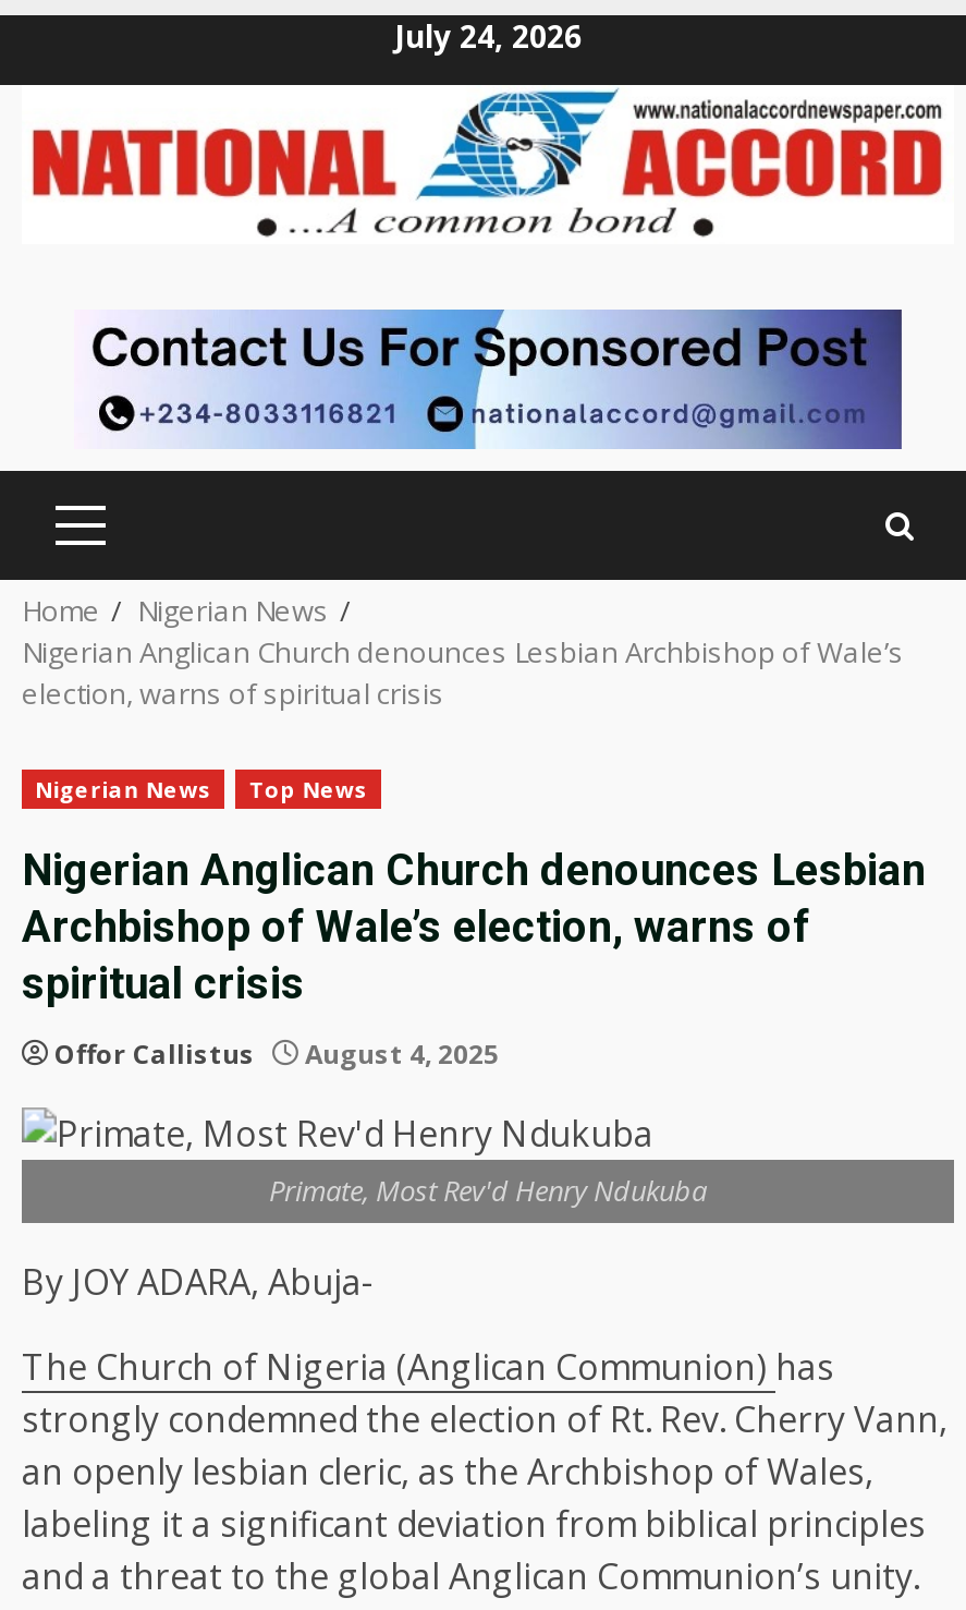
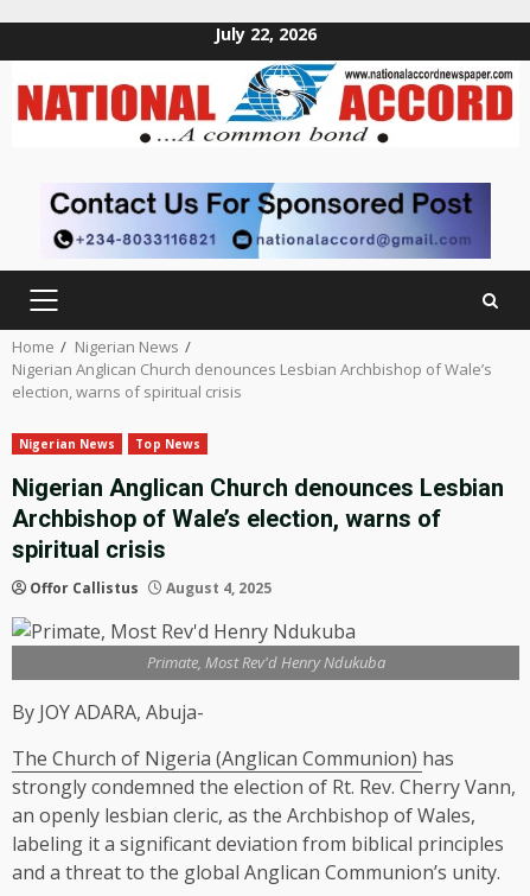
- July 24, 2026
+ July 22, 2026
